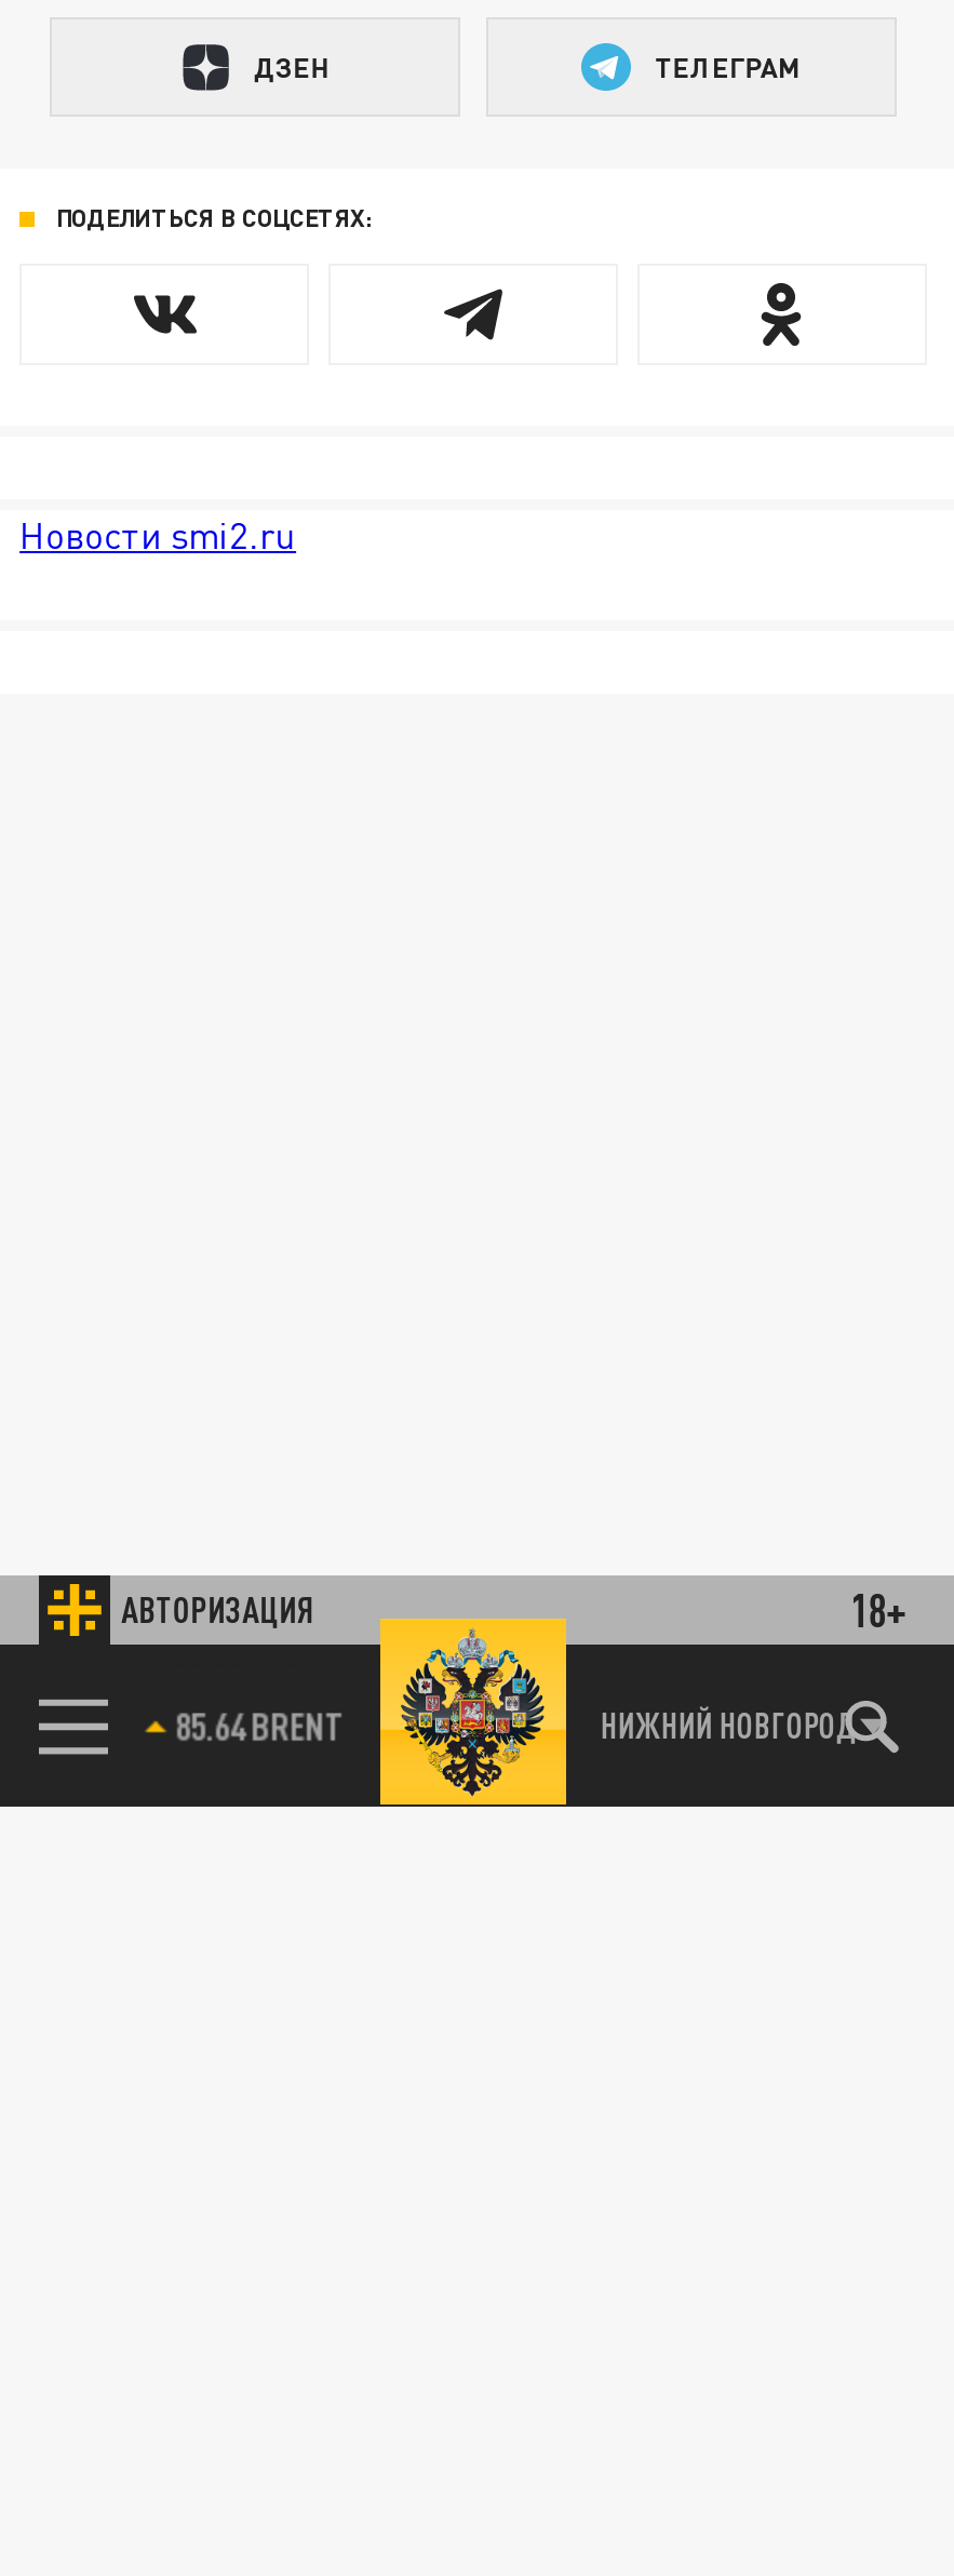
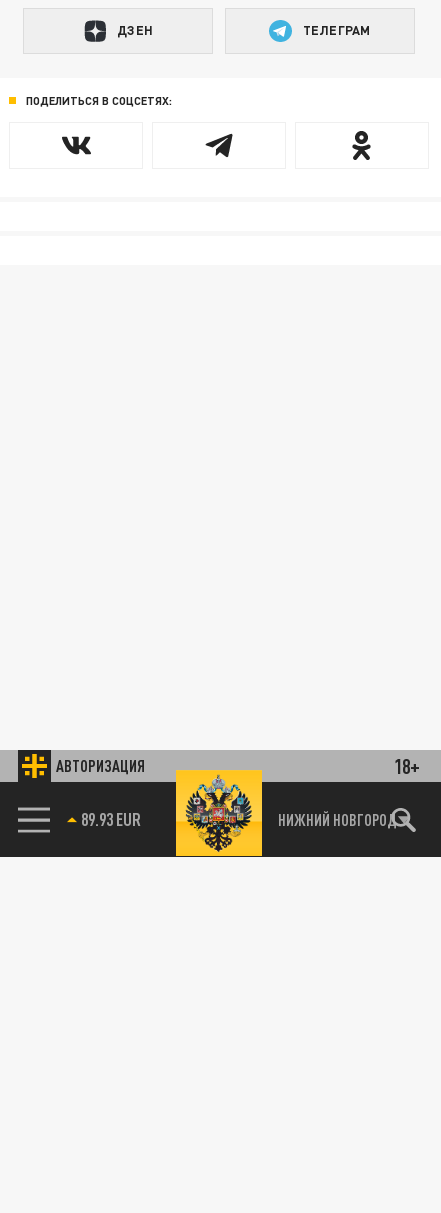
- Новости smi2.ru

- 85.64 BRENT
+ 89.93 EUR
